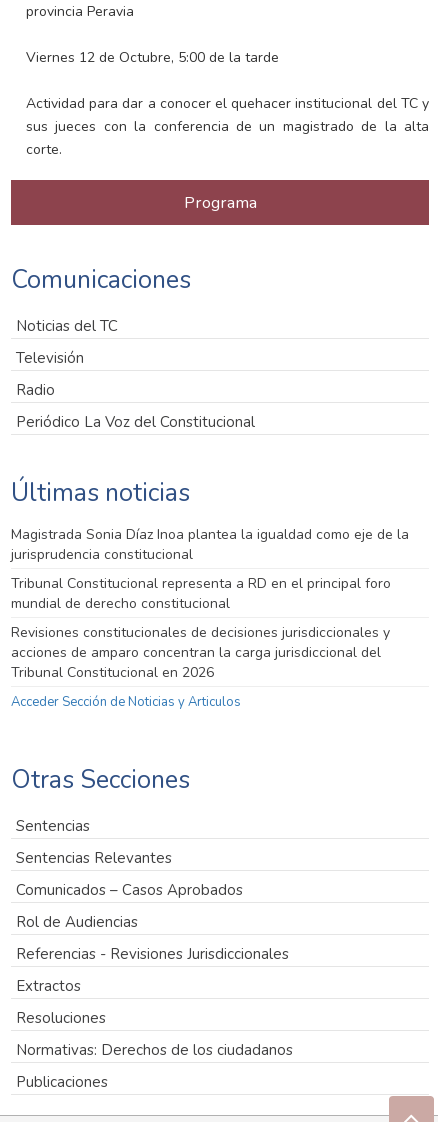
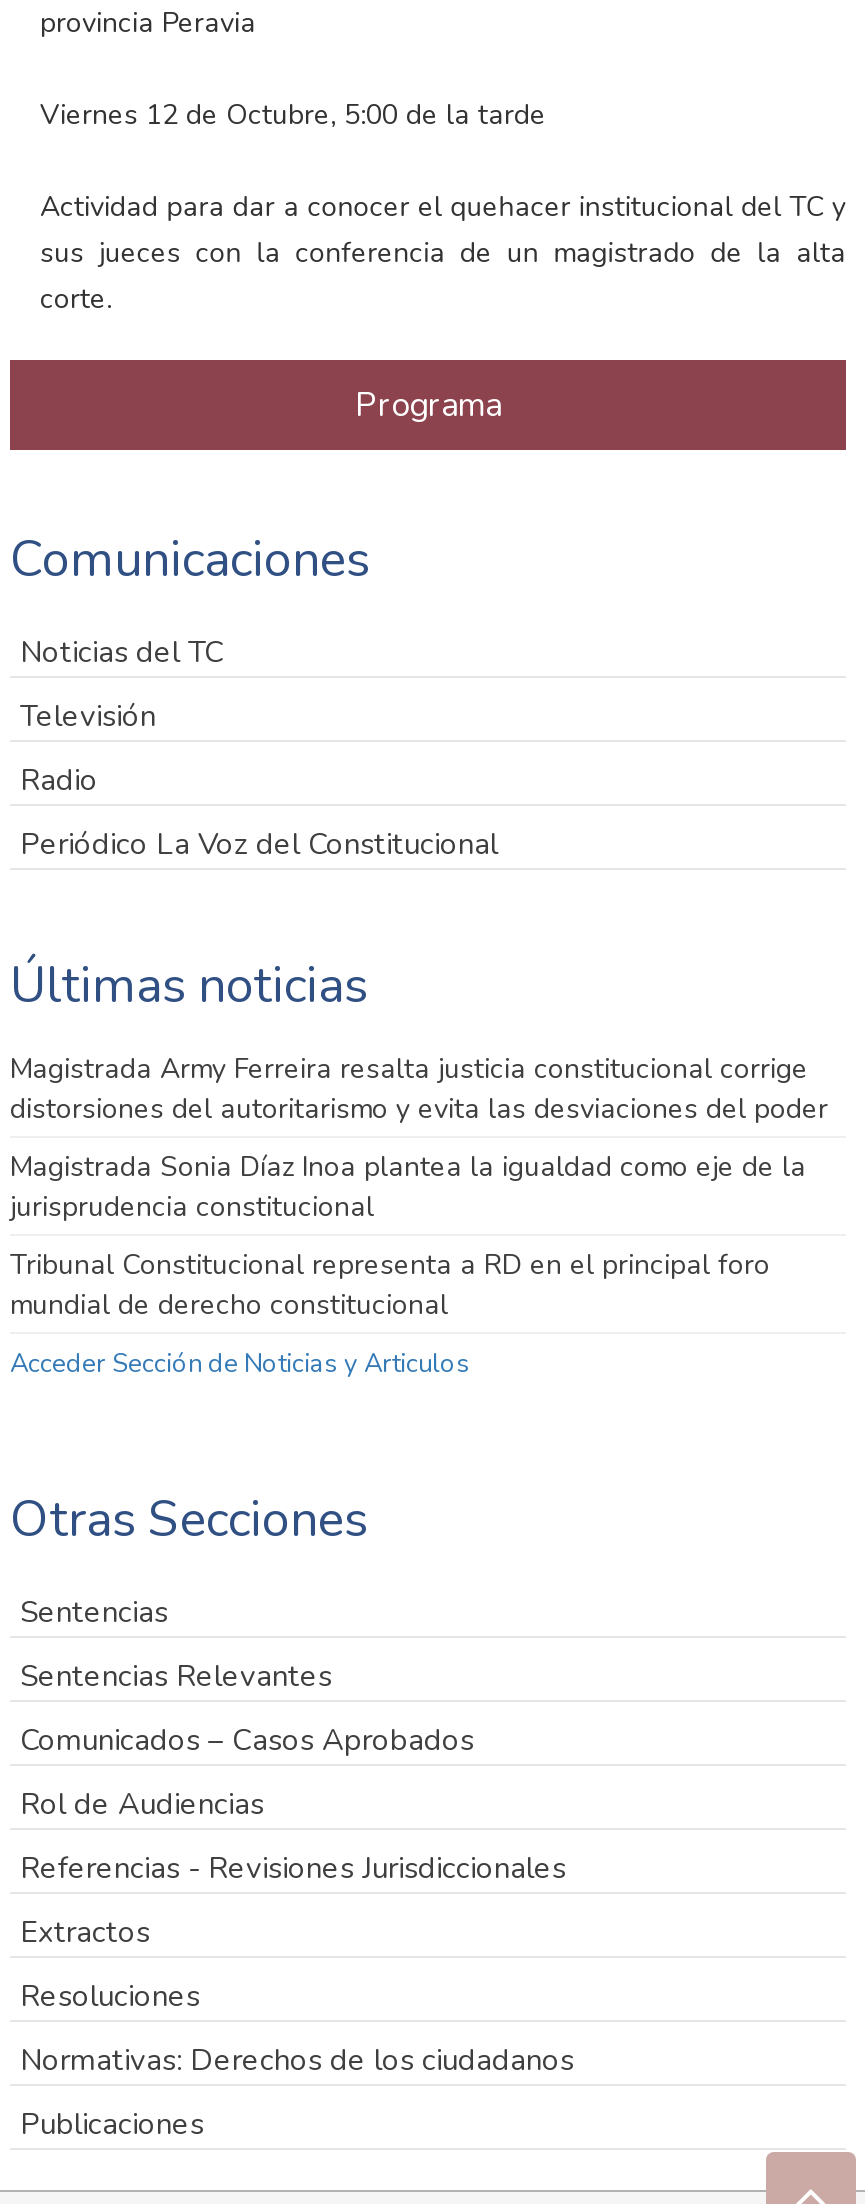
+ Magistrada Army Ferreira resalta justicia constitucional corrige
+ distorsiones del autoritarismo y evita las desviaciones del poder

moved down: Magistrada Sonia Díaz Inoa plantea la igualdad como eje de la | jurisprudencia constitucional | Tribunal Constitucional representa a RD en el principal foro | mundial de derecho constitucional

- Revisiones constitucionales de decisiones jurisdiccionales y
- acciones de amparo concentran la carga jurisdiccional del
- Tribunal Constitucional en 2026
